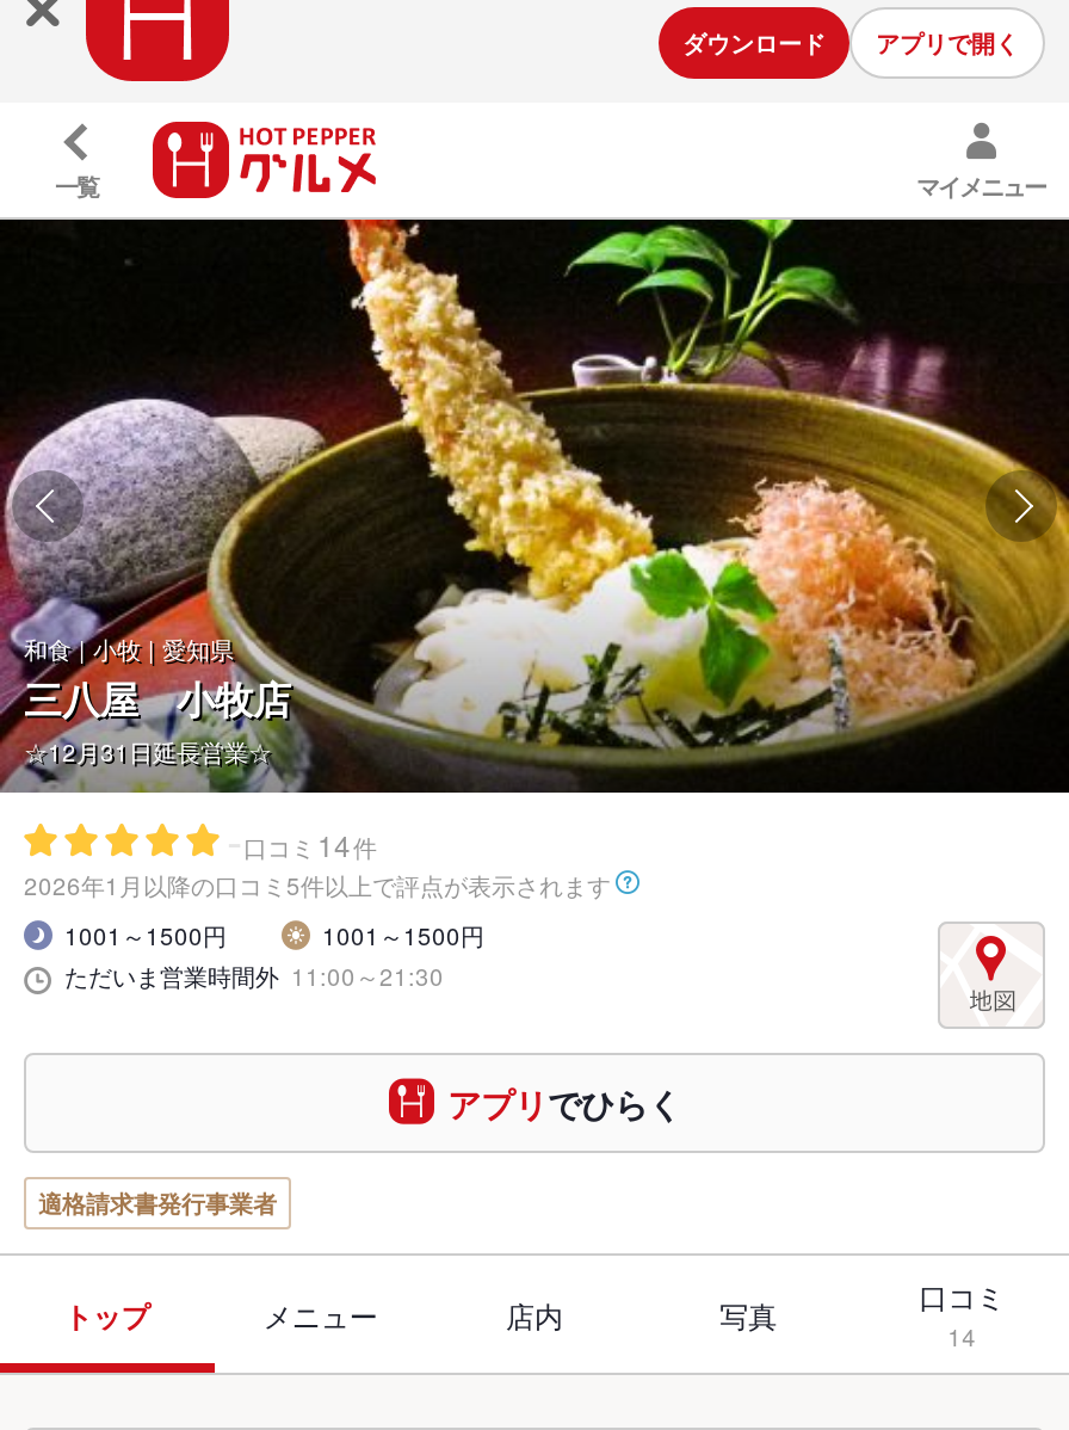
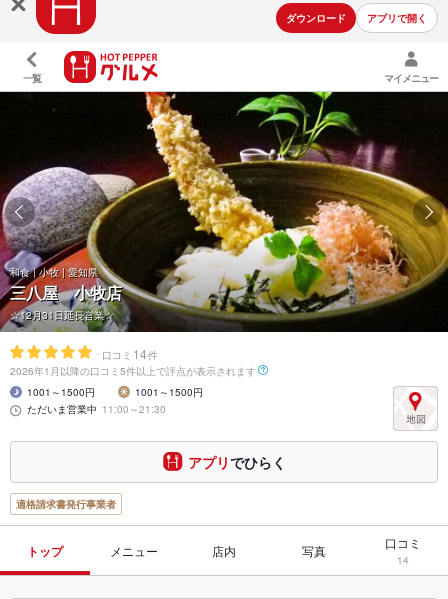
- ただいま営業時間外 11:00～21:30
+ ただいま営業中 11:00～21:30
